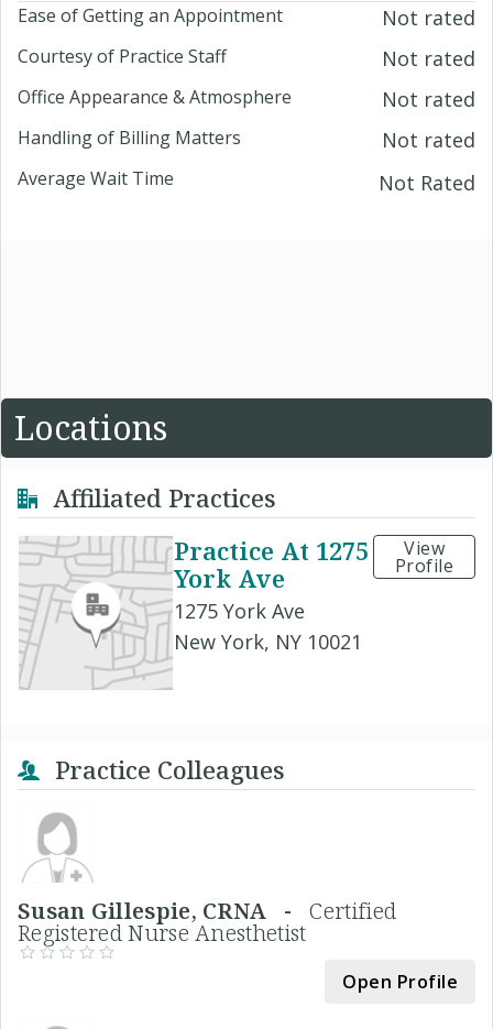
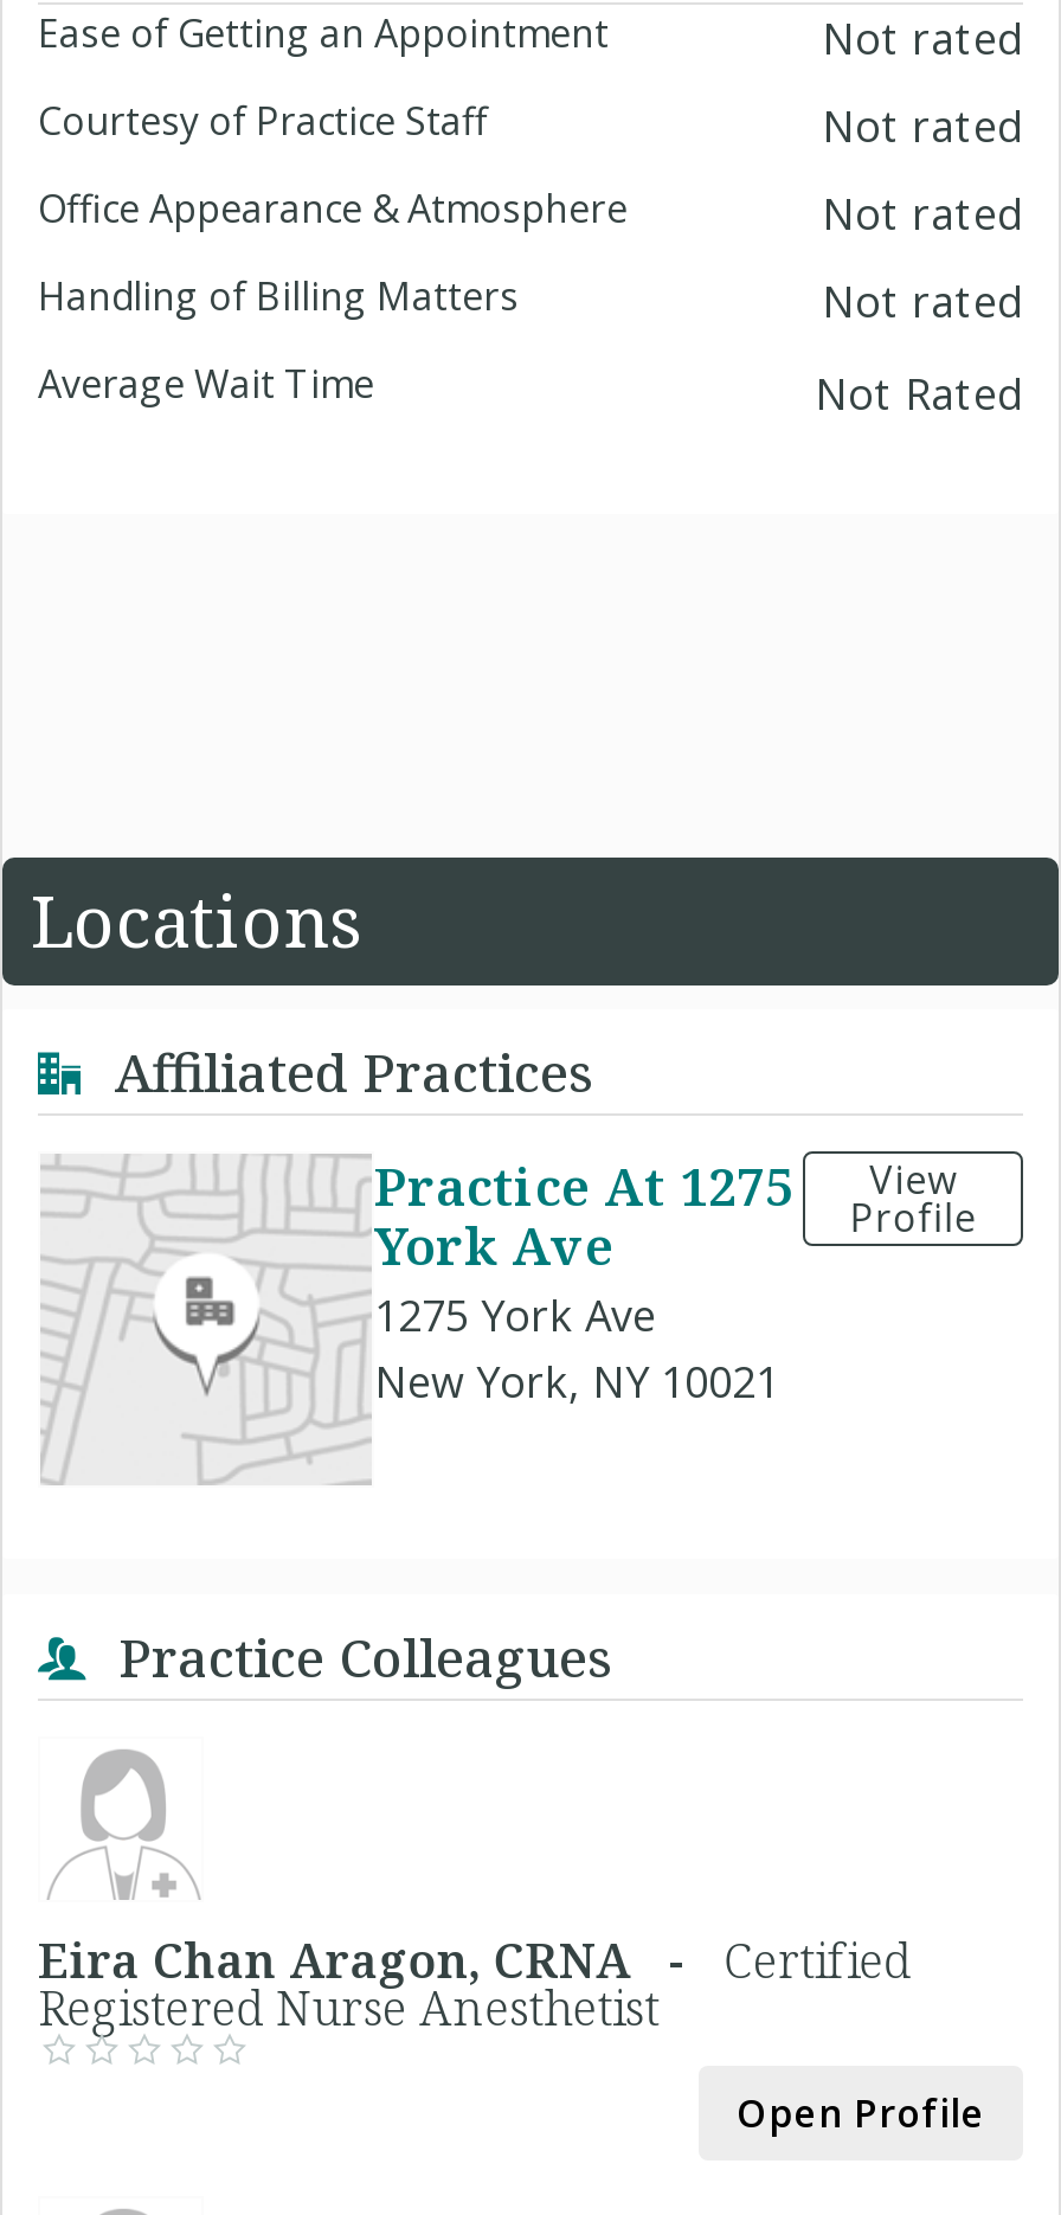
- Susan Gillespie, CRNA - Certified
+ Eira Chan Aragon, CRNA - Certified
